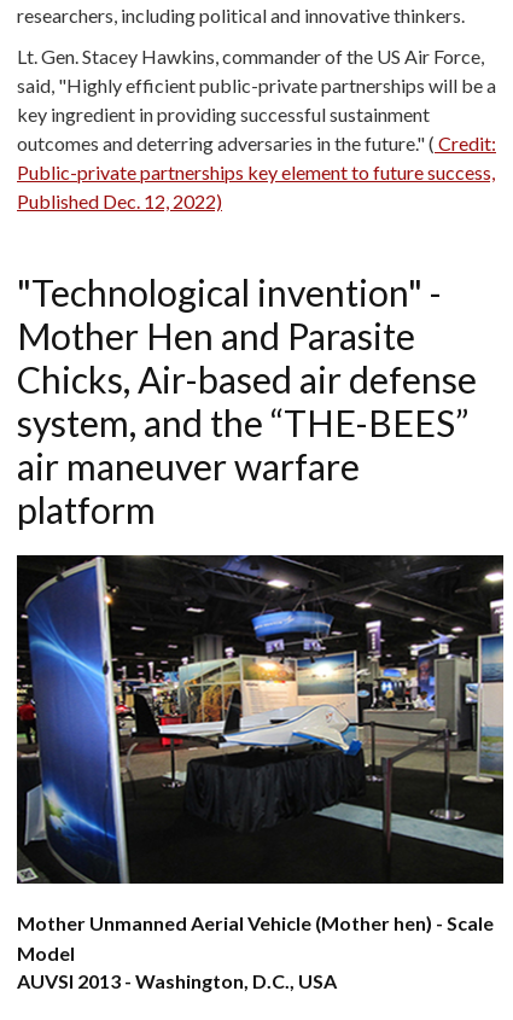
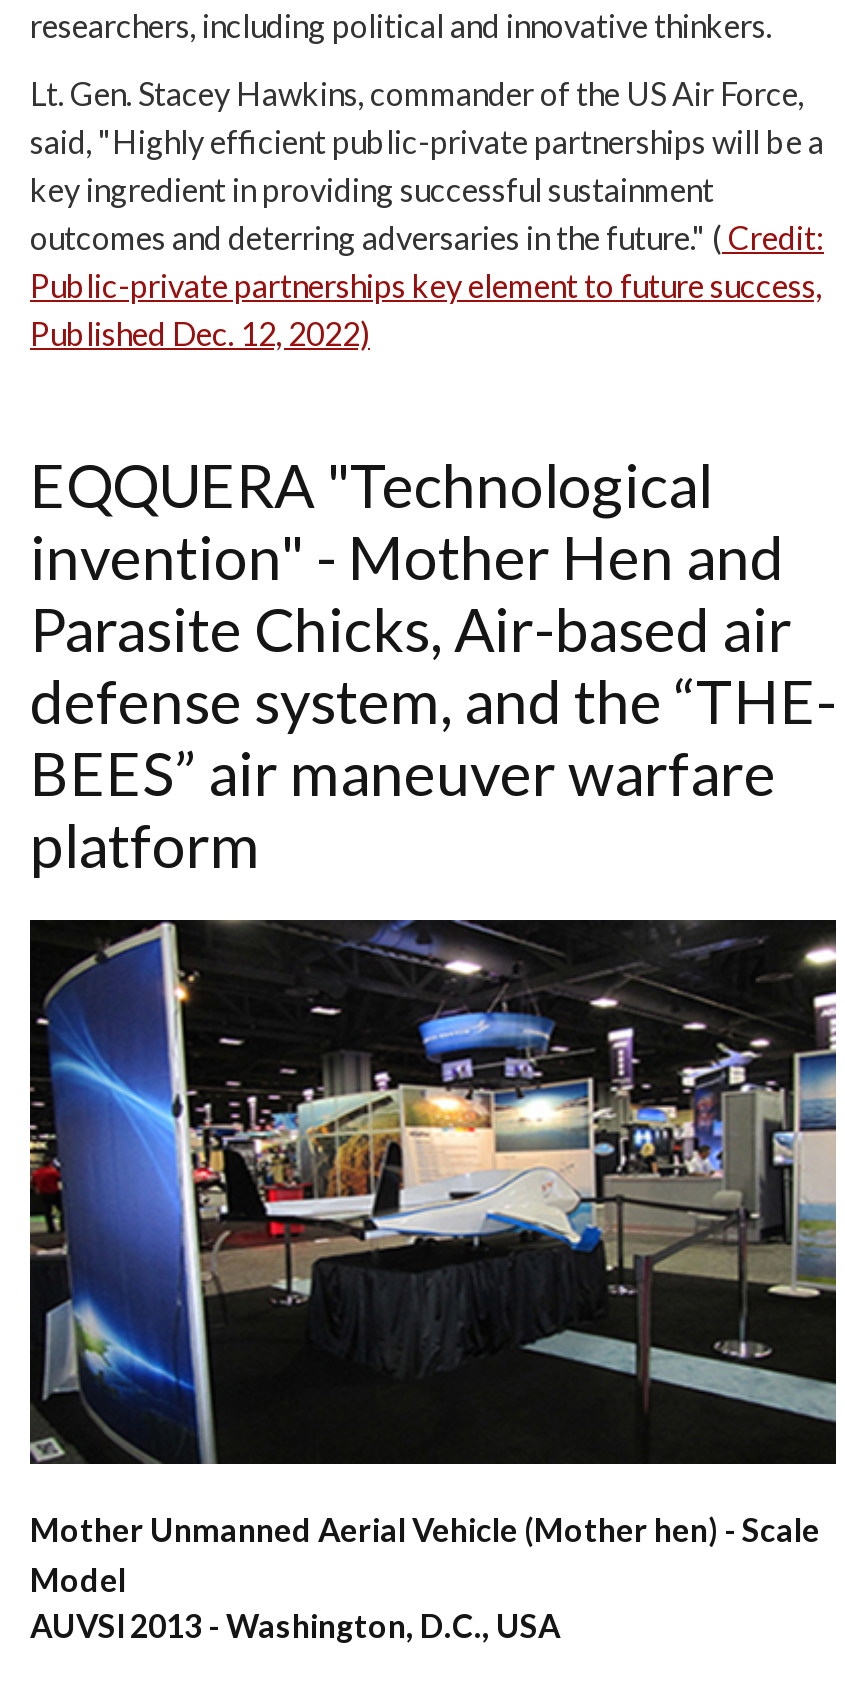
- "Technological invention" -
- Mother Hen and Parasite
- Chicks, Air-based air defense
- system, and the “THE-BEES”
- air maneuver warfare
+ EQQUERA "Technological
+ invention" - Mother Hen and
+ Parasite Chicks, Air-based air
+ defense system, and the “THE-
+ BEES” air maneuver warfare
